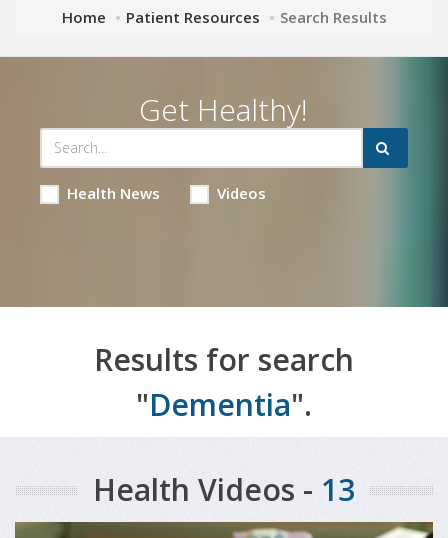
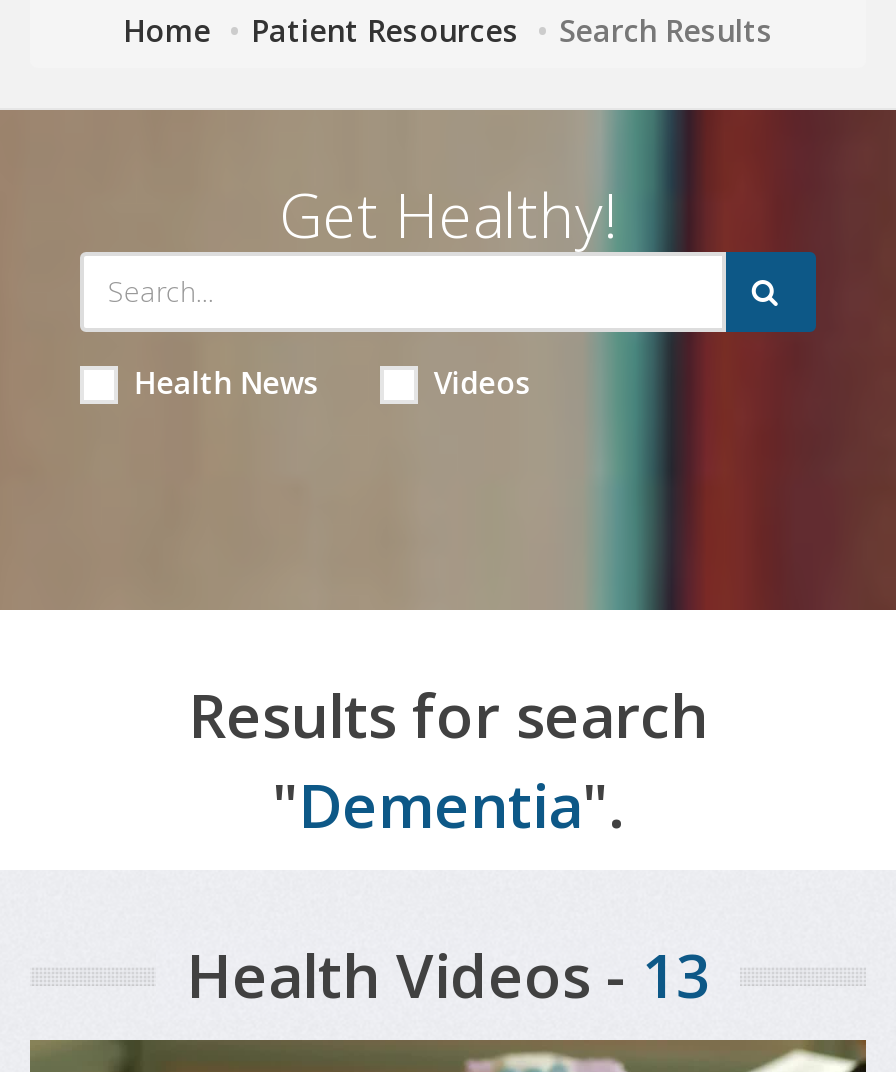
- [image]
+ [image]
